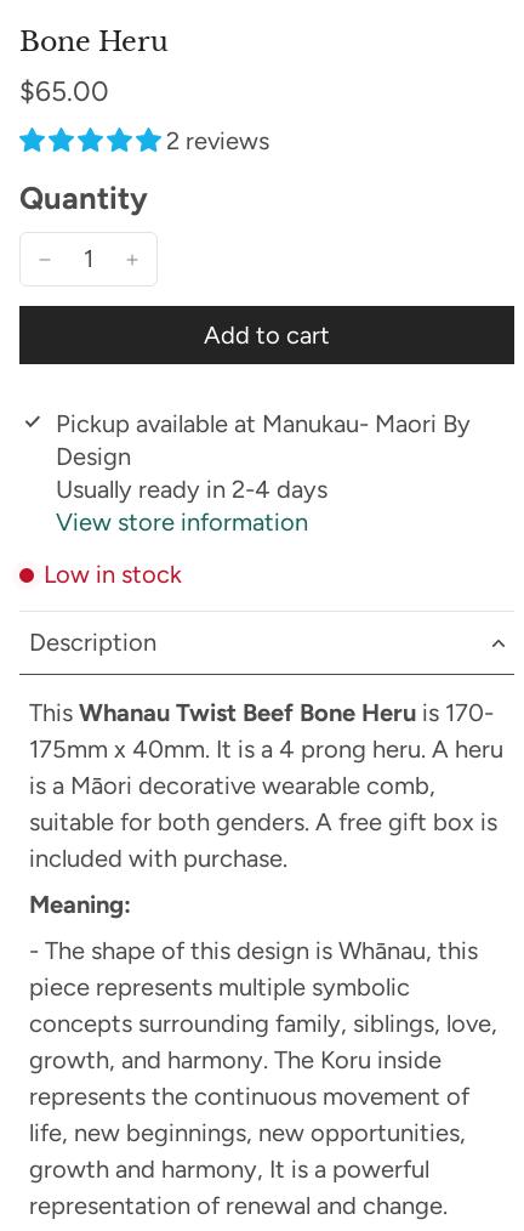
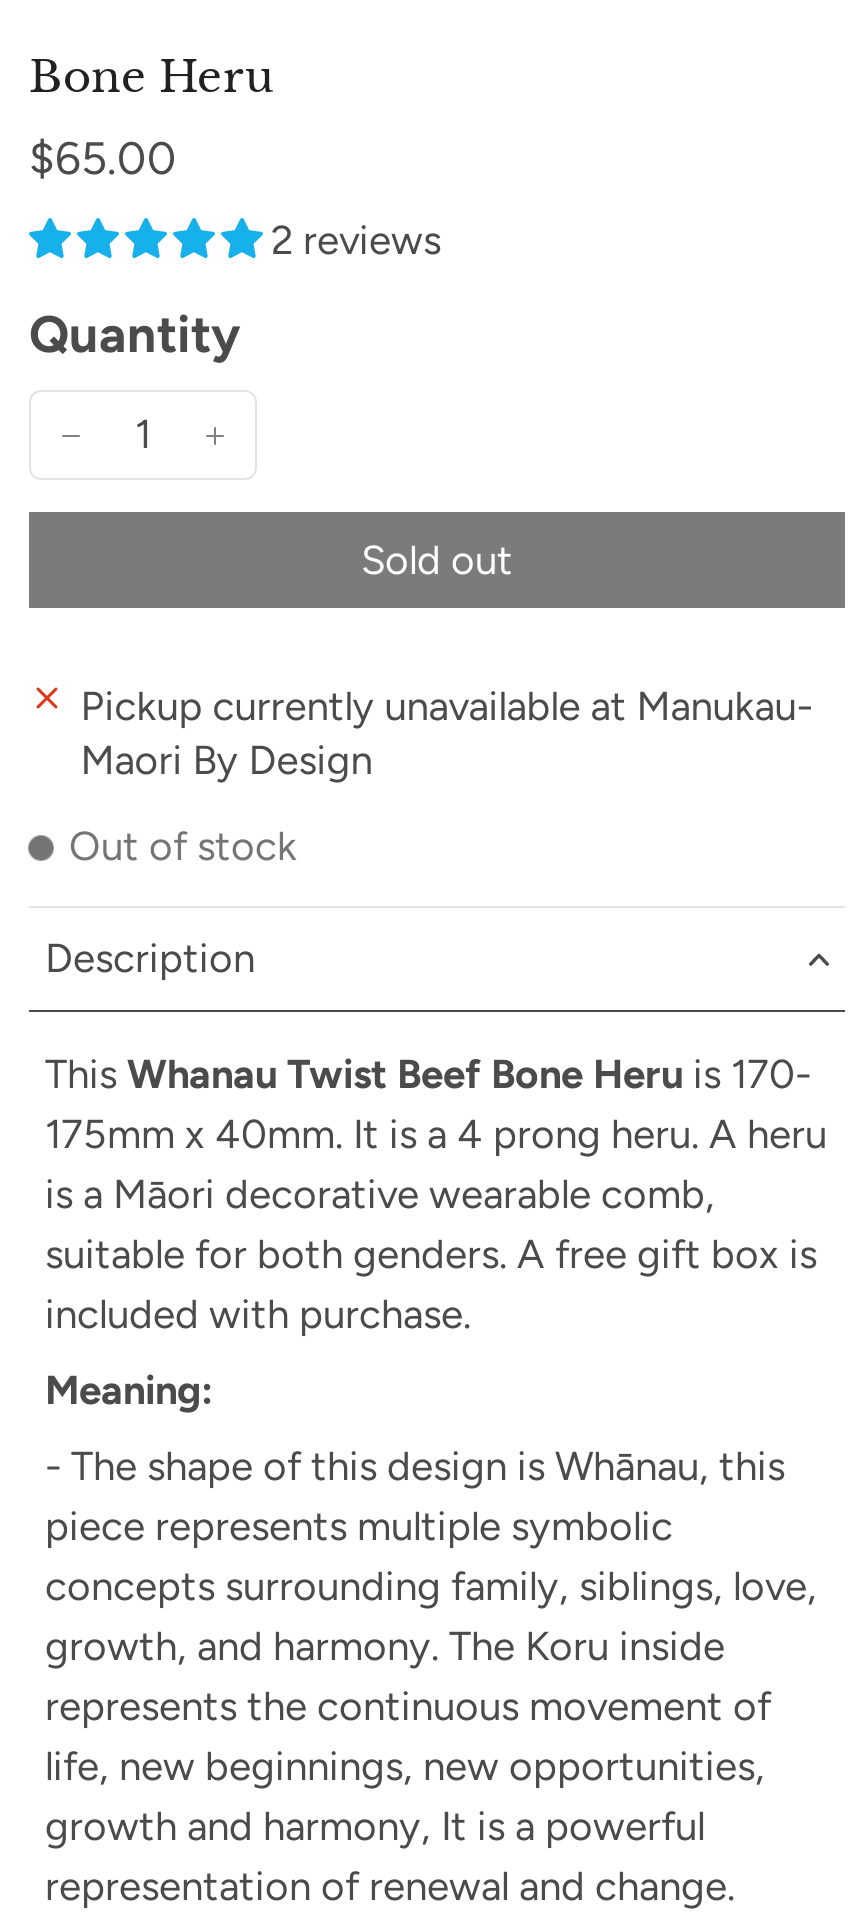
- Add to cart
+ Sold out

- Pickup available at Manukau- Maori By
- Design
- Usually ready in 2-4 days
- View store information
+ Pickup currently unavailable at Manukau-
+ Maori By Design

- Low in stock
+ Out of stock
